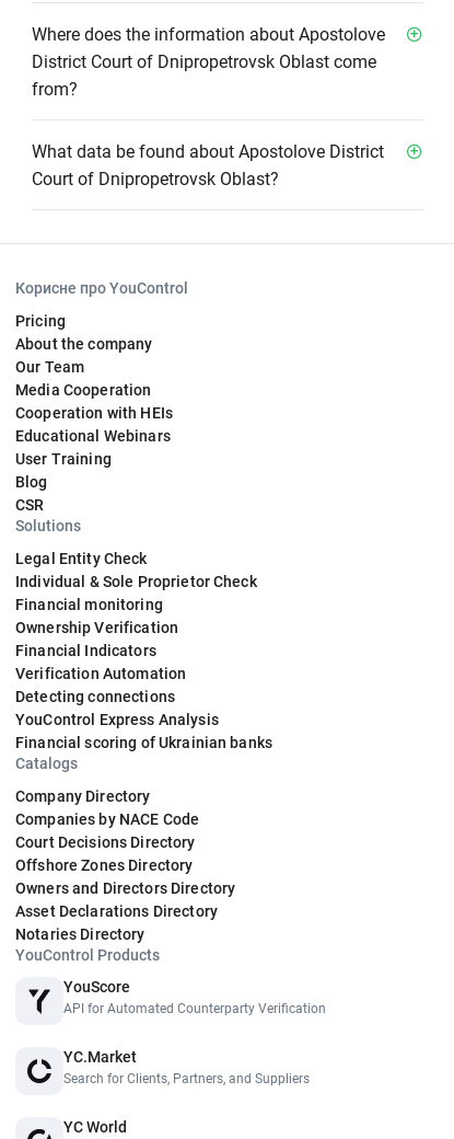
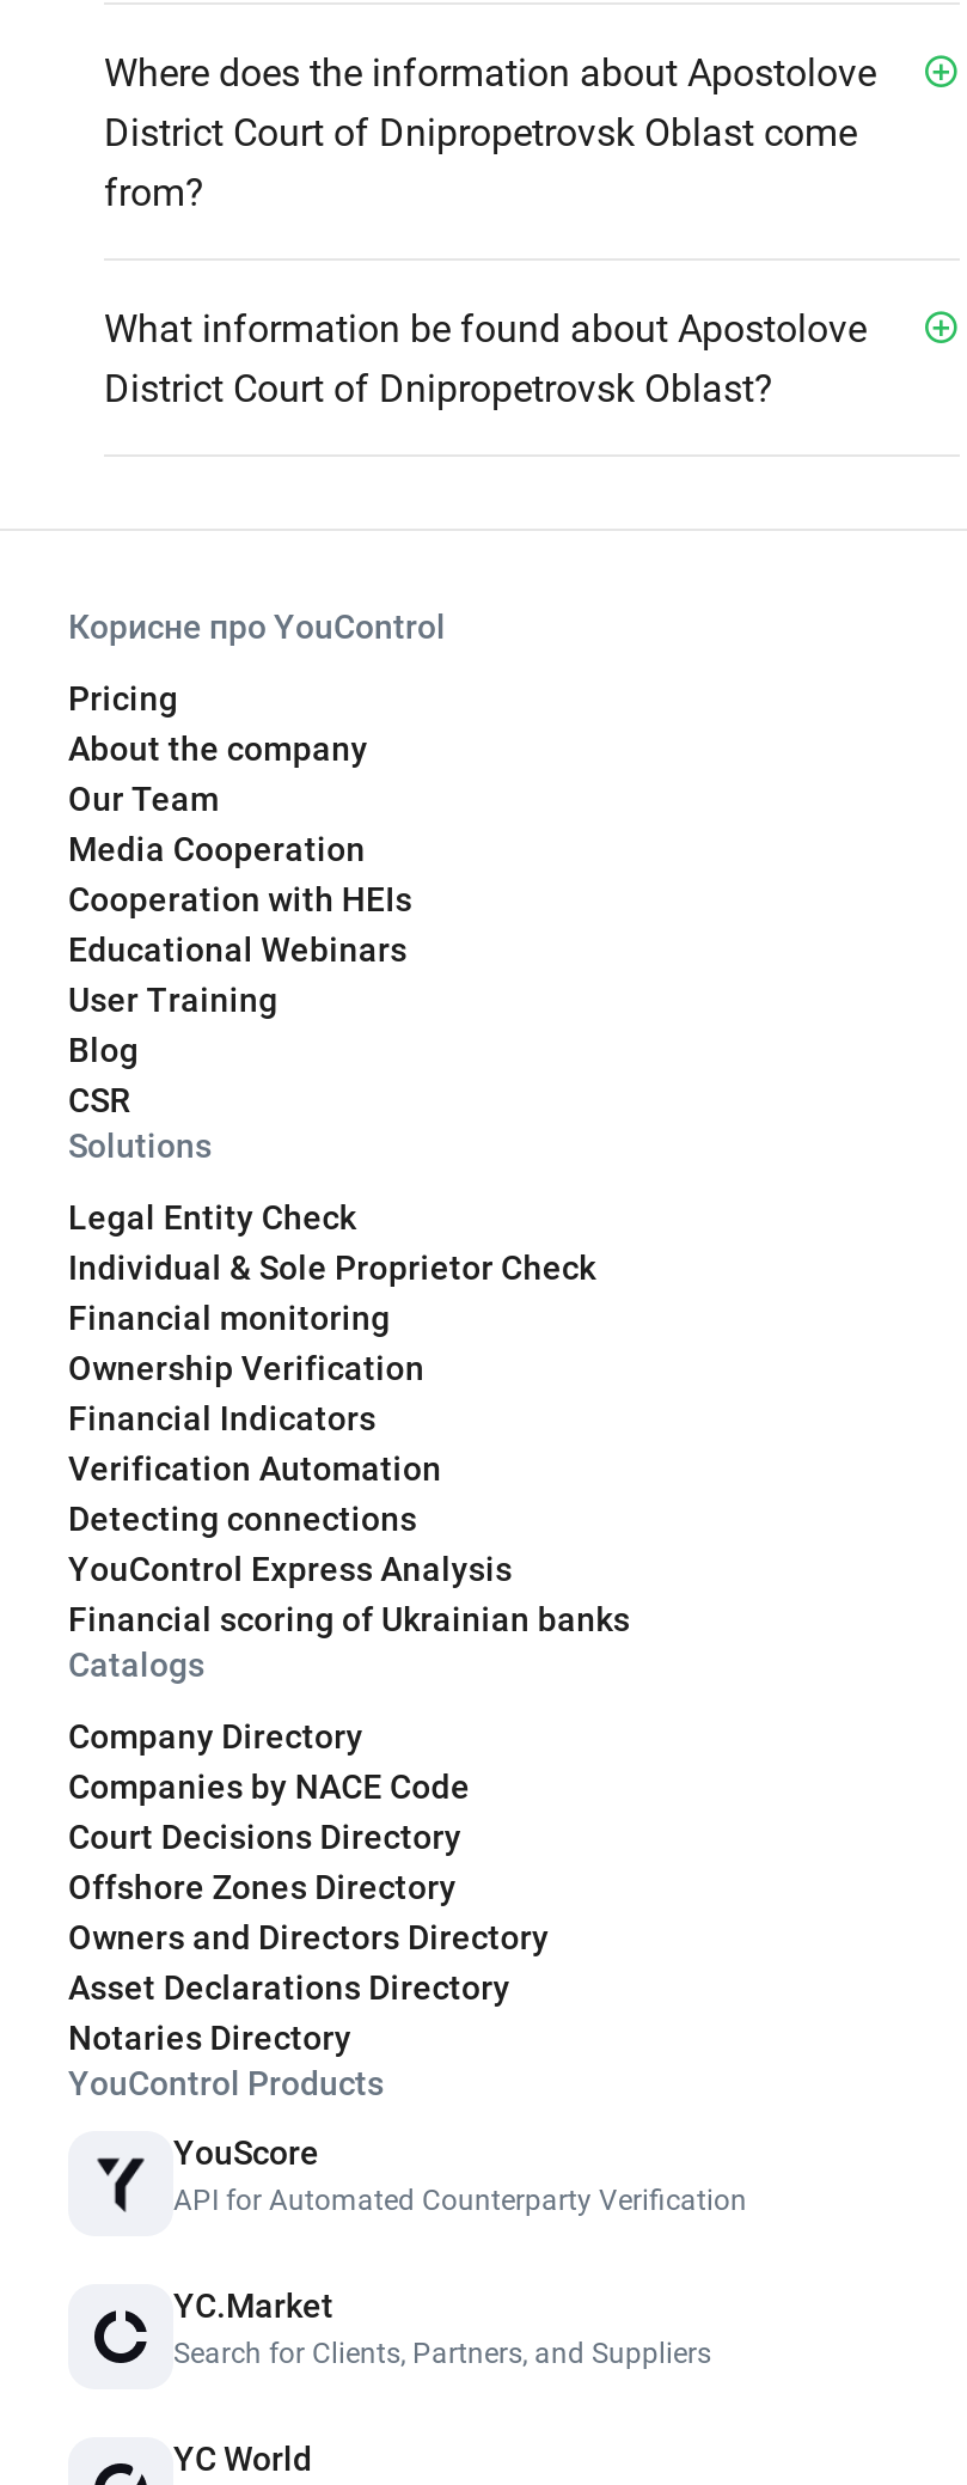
- What data be found about Apostolove District
- Court of Dnipropetrovsk Oblast?
+ What information be found about Apostolove
+ District Court of Dnipropetrovsk Oblast?
